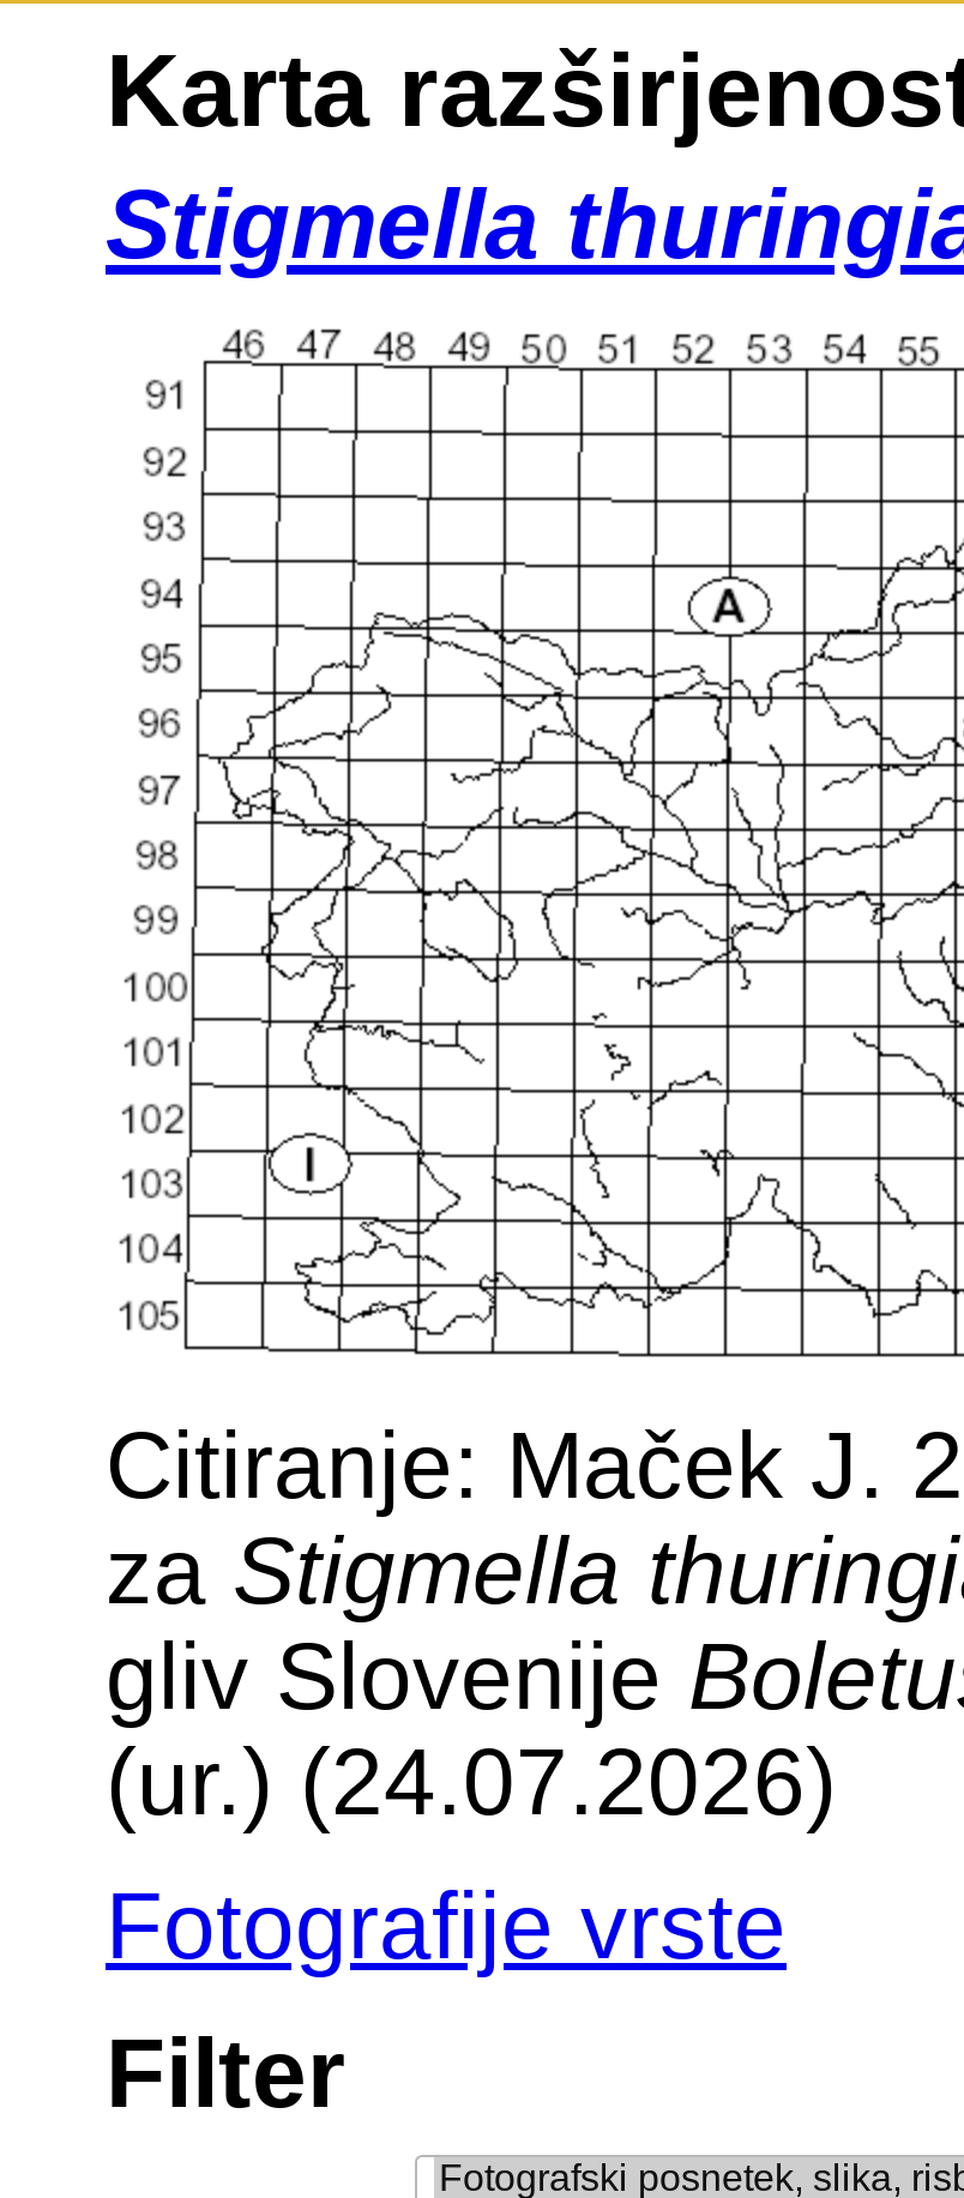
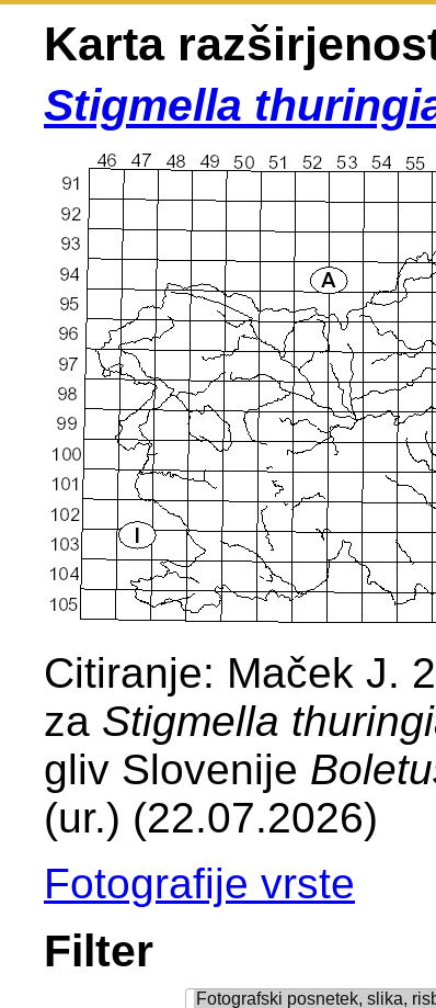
- (ur.) (24.07.2026)
+ (ur.) (22.07.2026)
